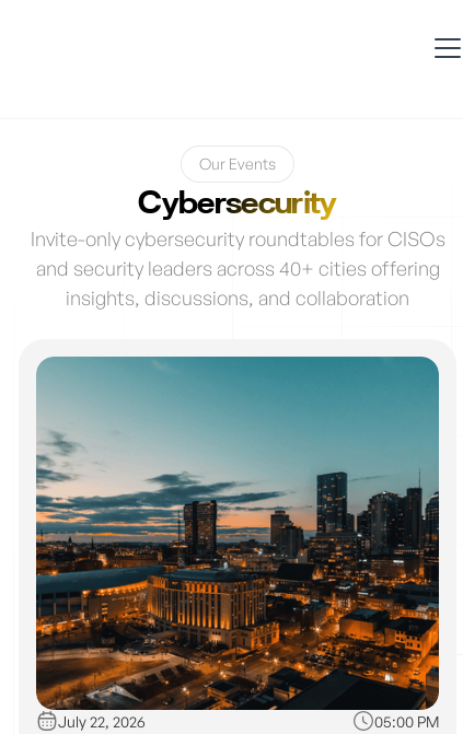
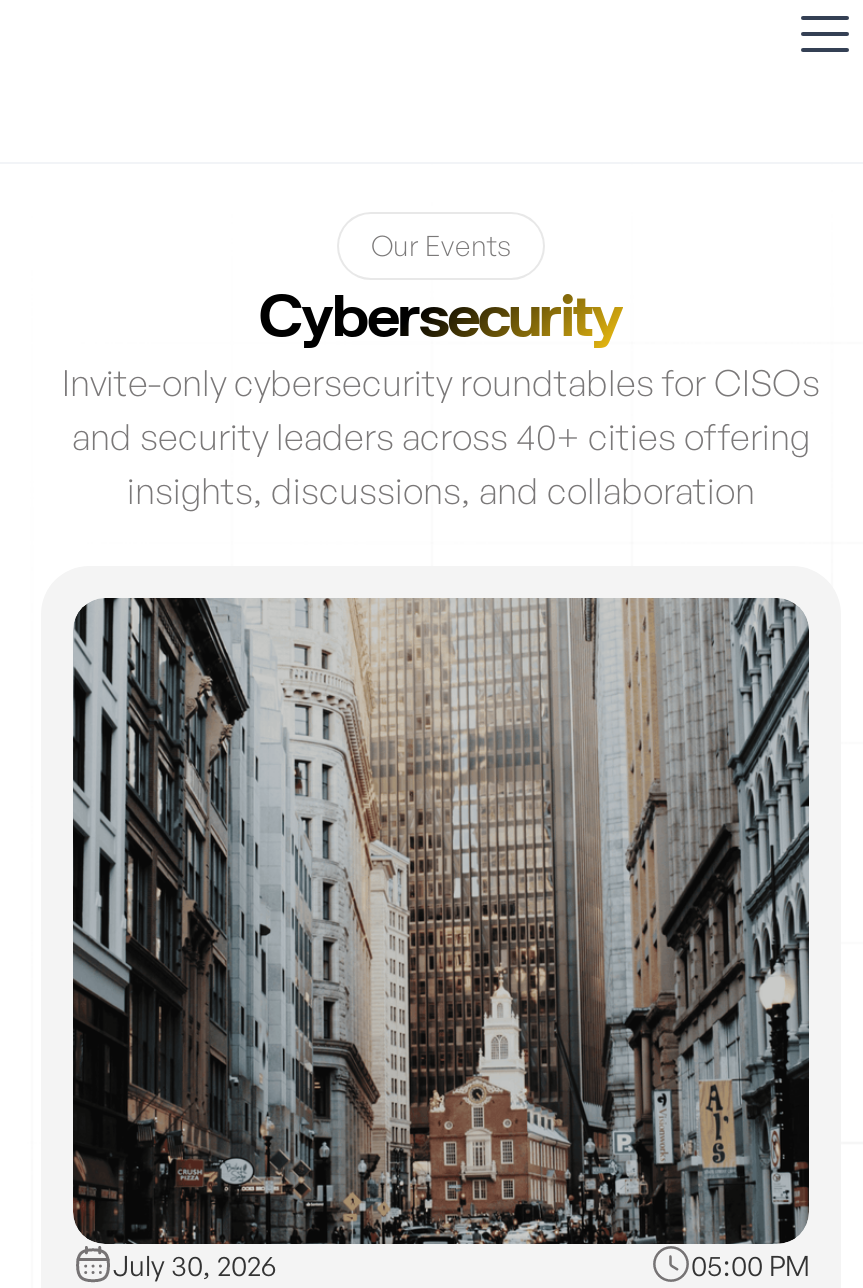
- [image]
- July 22, 2026
+ [image]
+ July 30, 2026
